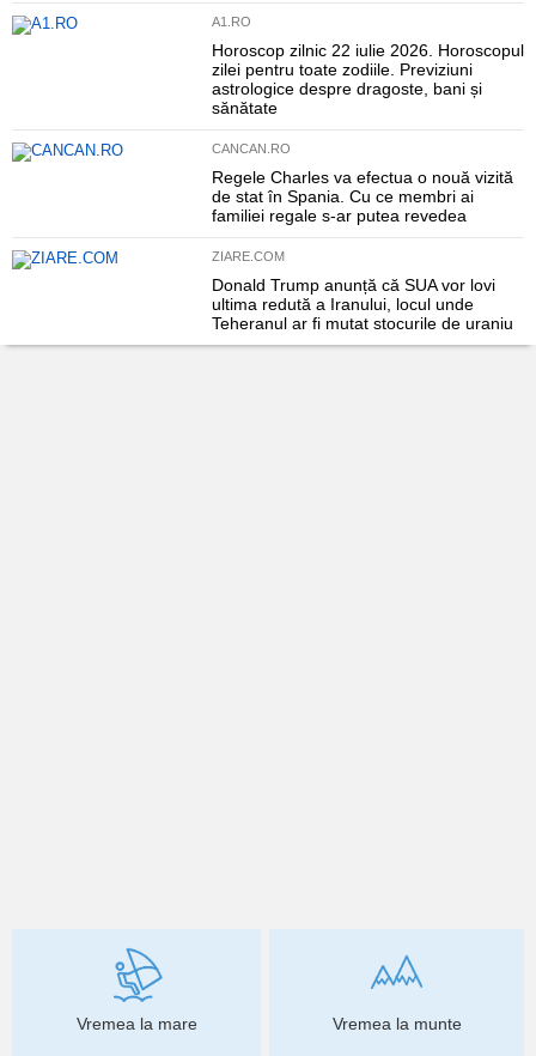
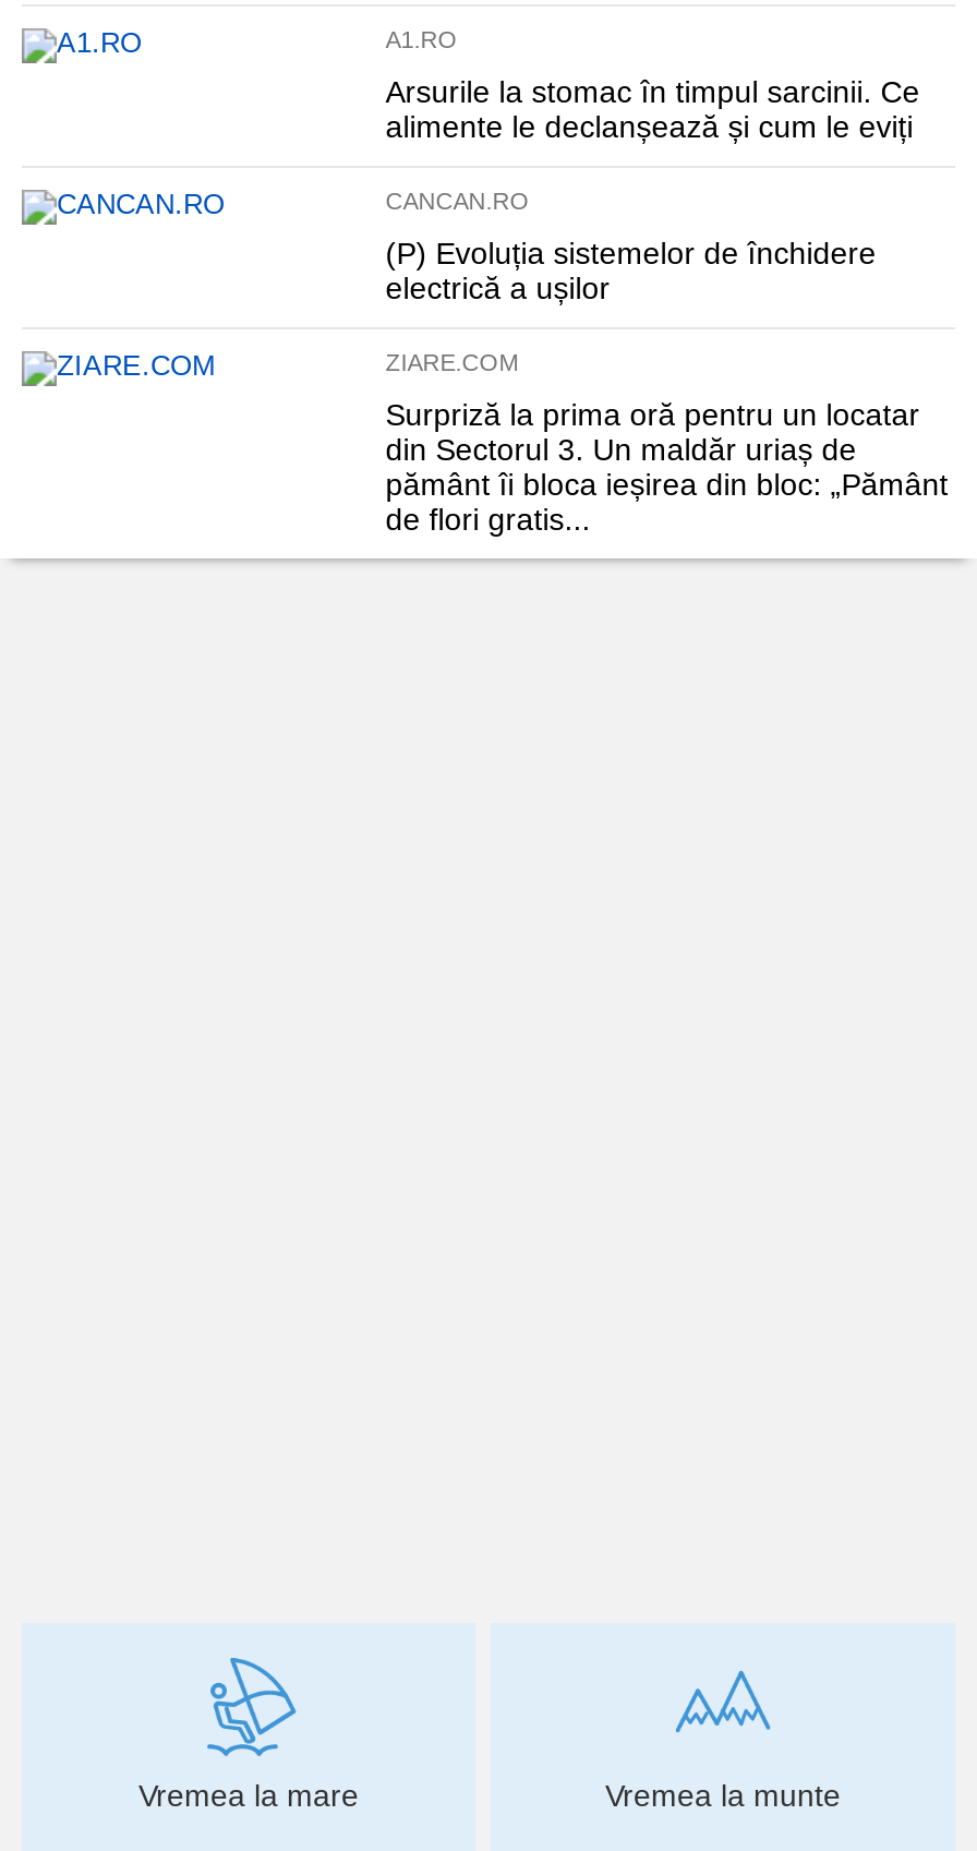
- Horoscop zilnic 22 iulie 2026. Horoscopul
- zilei pentru toate zodiile. Previziuni
- astrologice despre dragoste, bani și
- sănătate
+ Arsurile la stomac în timpul sarcinii. Ce
+ alimente le declanșează și cum le eviți

- Regele Charles va efectua o nouă vizită
- de stat în Spania. Cu ce membri ai
- familiei regale s-ar putea revedea
+ (P) Evoluția sistemelor de închidere
+ electrică a ușilor

moved up: ZIARE.COM

- Donald Trump anunță că SUA vor lovi
- ultima redută a Iranului, locul unde
- Teheranul ar fi mutat stocurile de uraniu
+ Surpriză la prima oră pentru un locatar
+ din Sectorul 3. Un maldăr uriaș de
+ pământ îi bloca ieșirea din bloc: „Pământ
+ de flori gratis...
